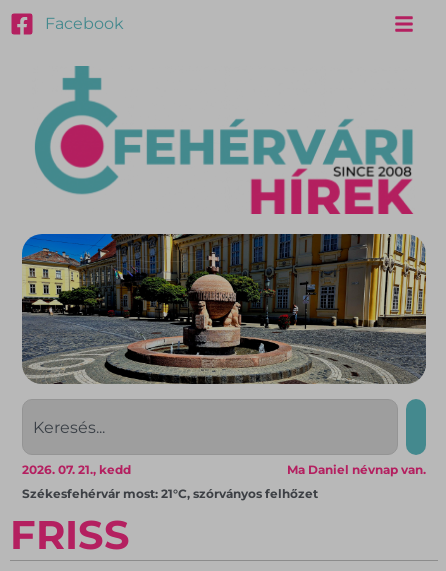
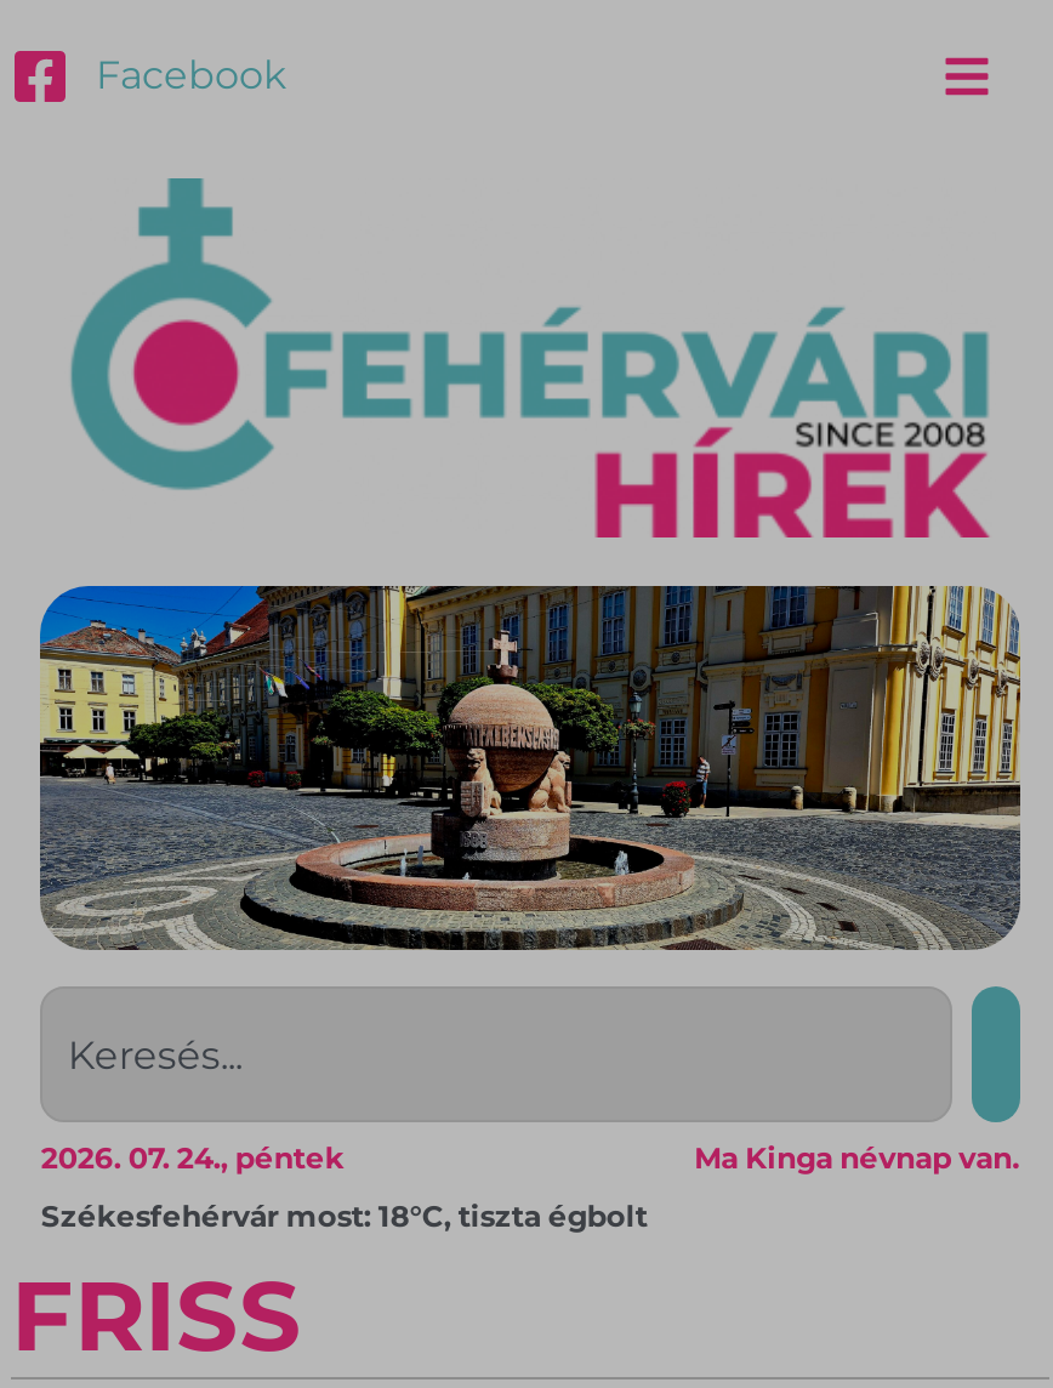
- Ma Daniel névnap van.
- 2026. 07. 21., kedd
+ Ma Kinga névnap van.
+ 2026. 07. 24., péntek

- Székesfehérvár most: 21°C, szórványos felhőzet
+ Székesfehérvár most: 18°C, tiszta égbolt
